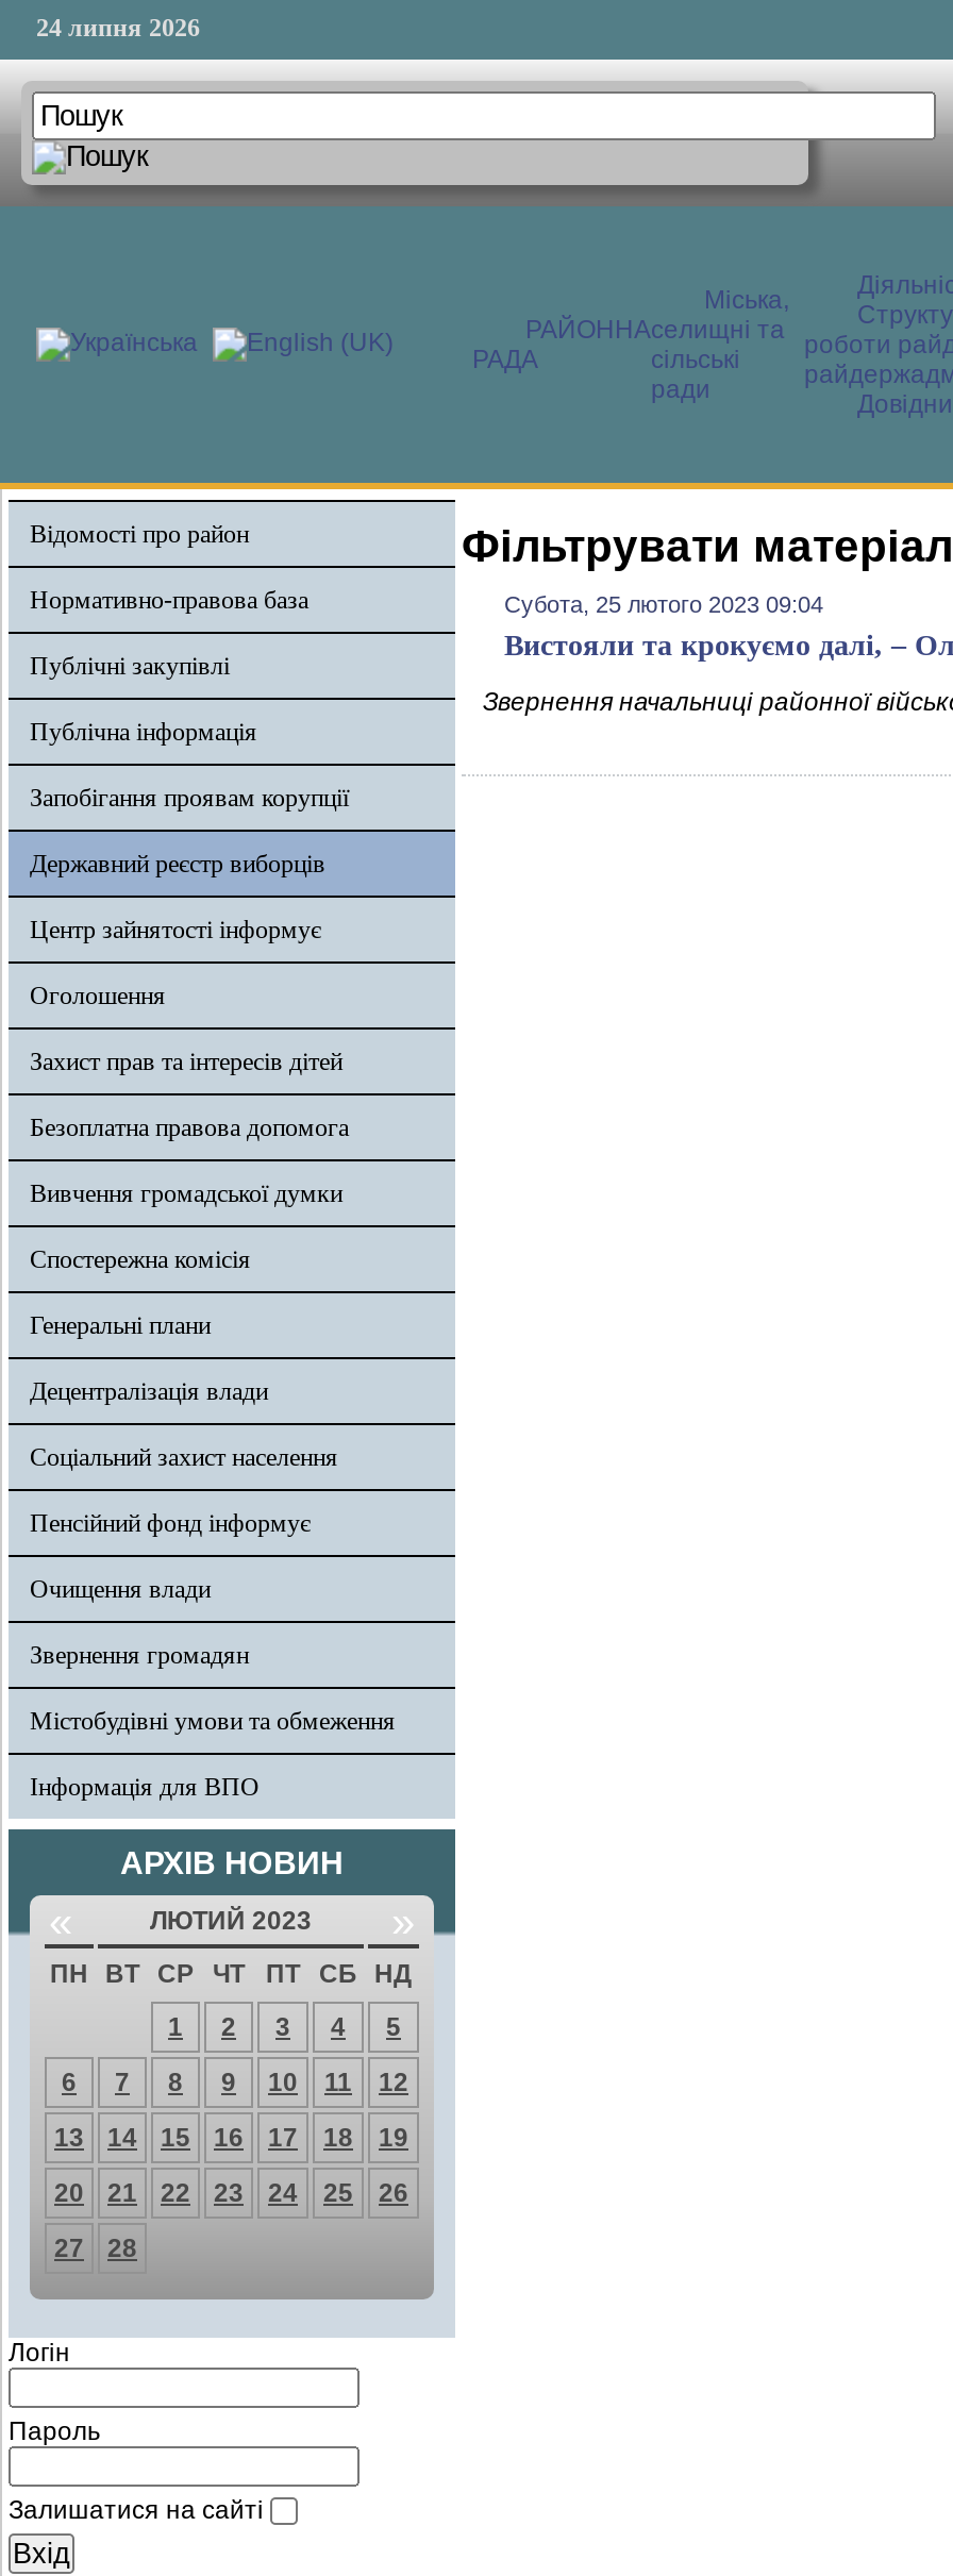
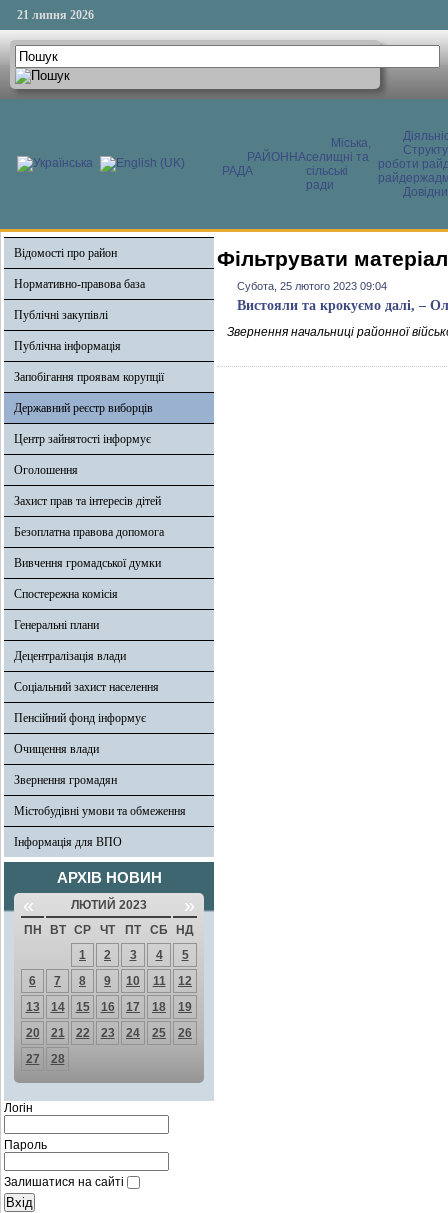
- 24 липня 2026
+ 21 липня 2026
